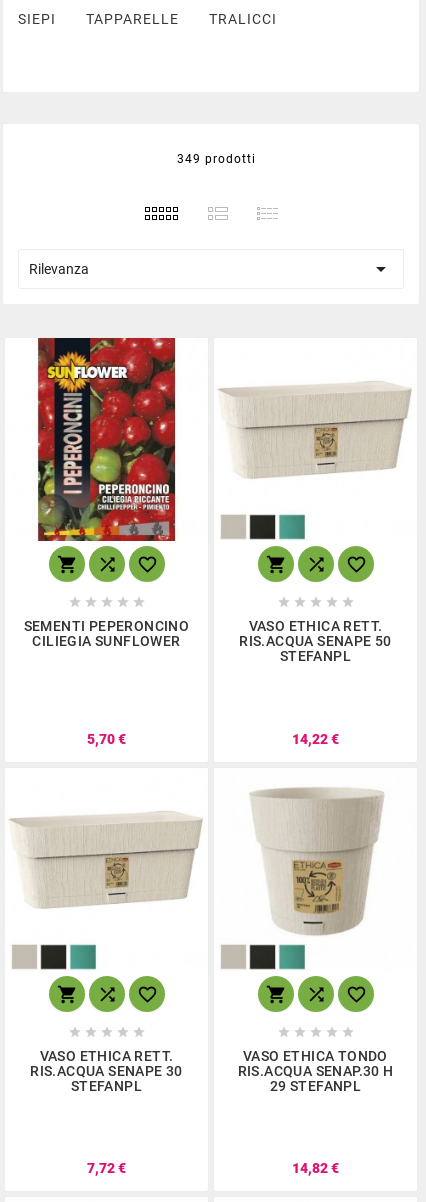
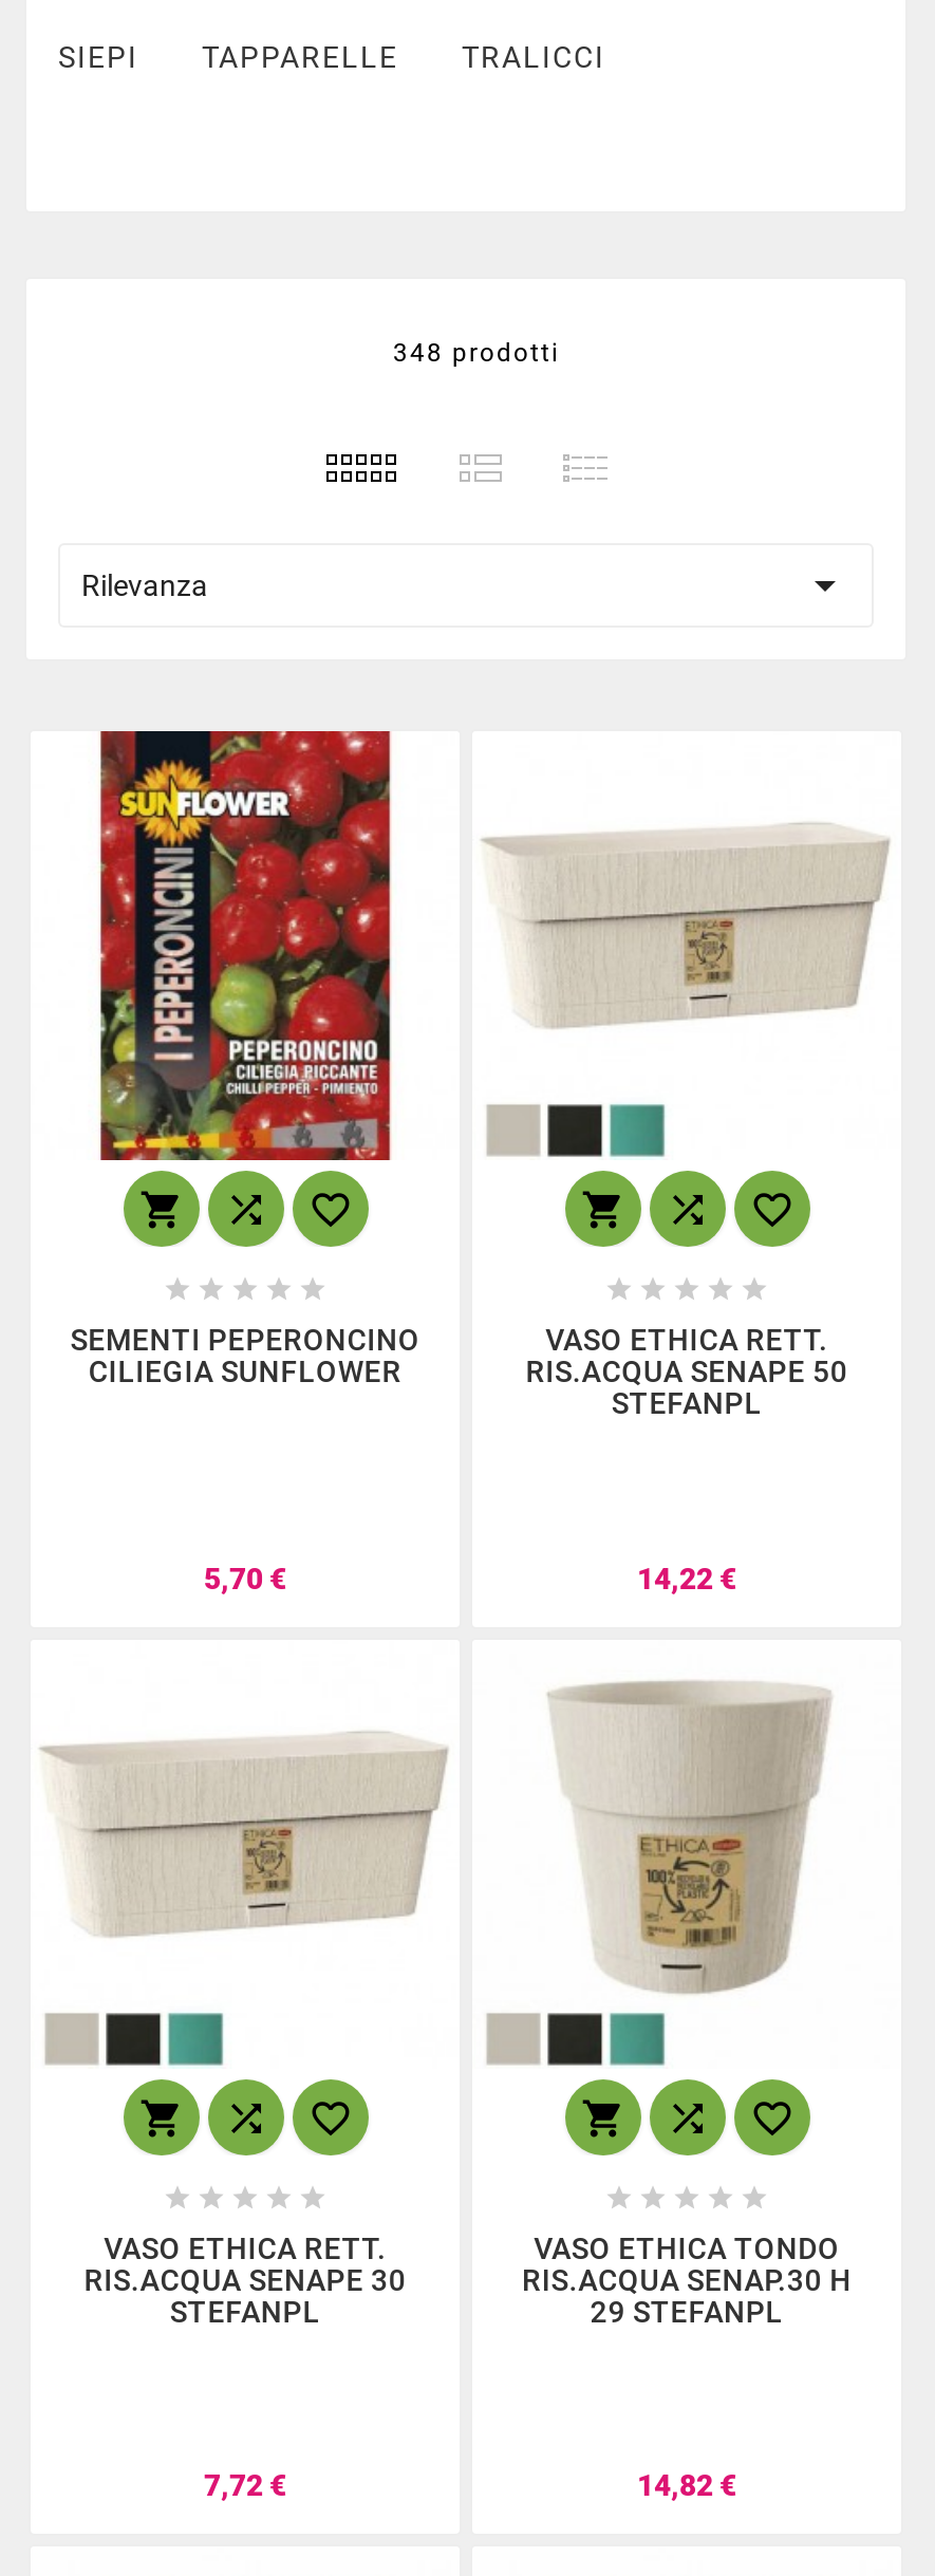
- 349 prodotti
+ 348 prodotti
